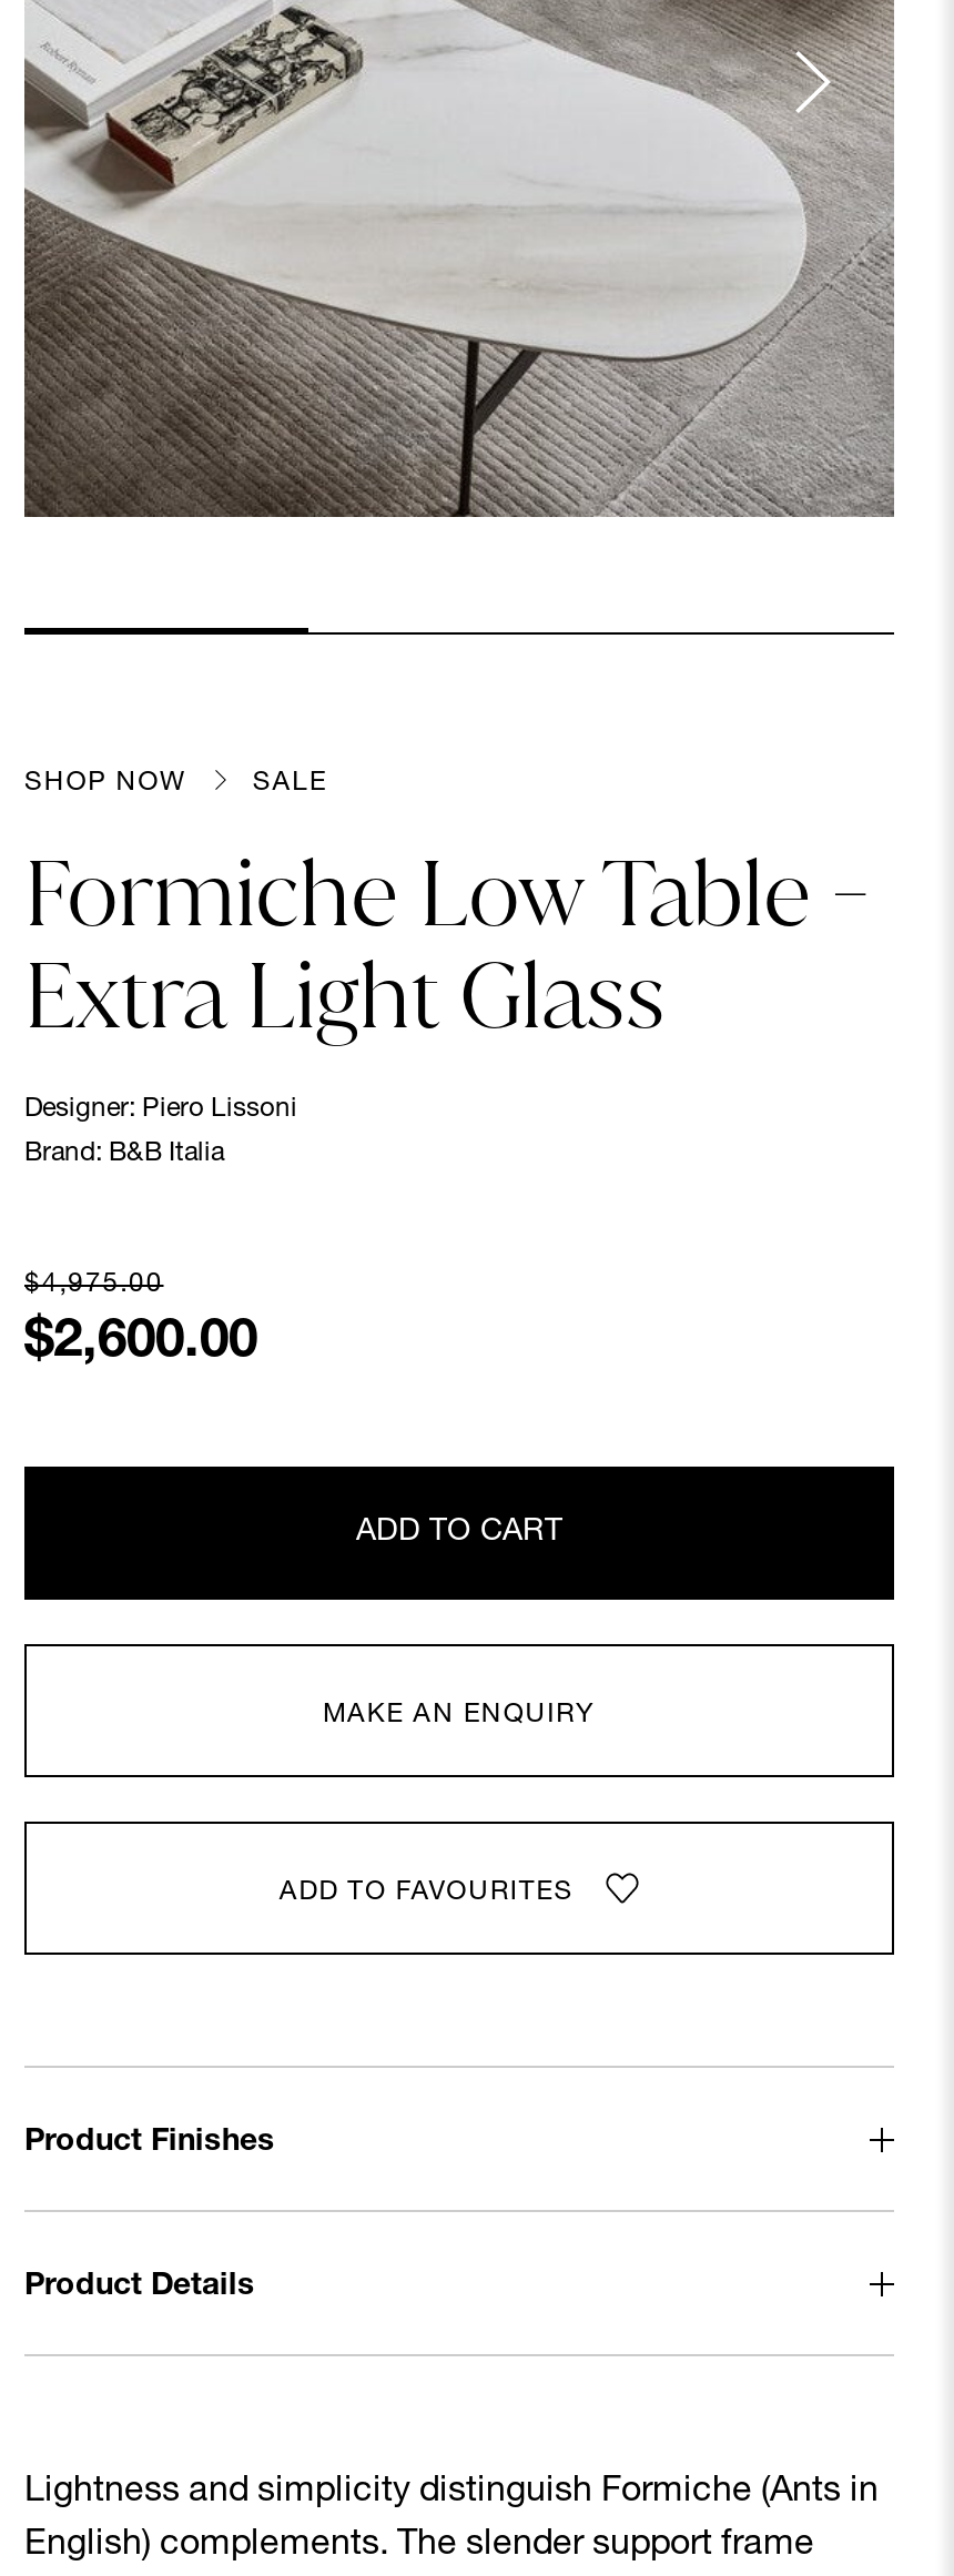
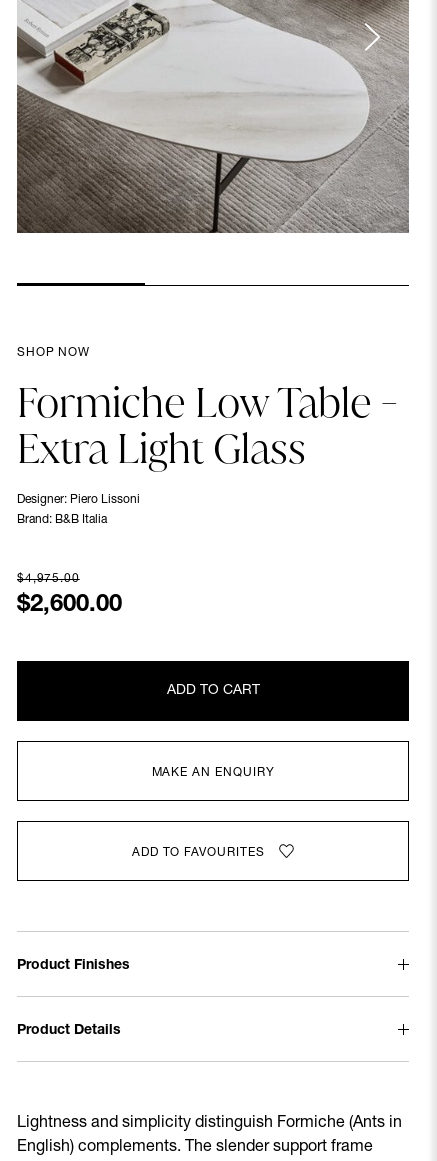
- SALE
